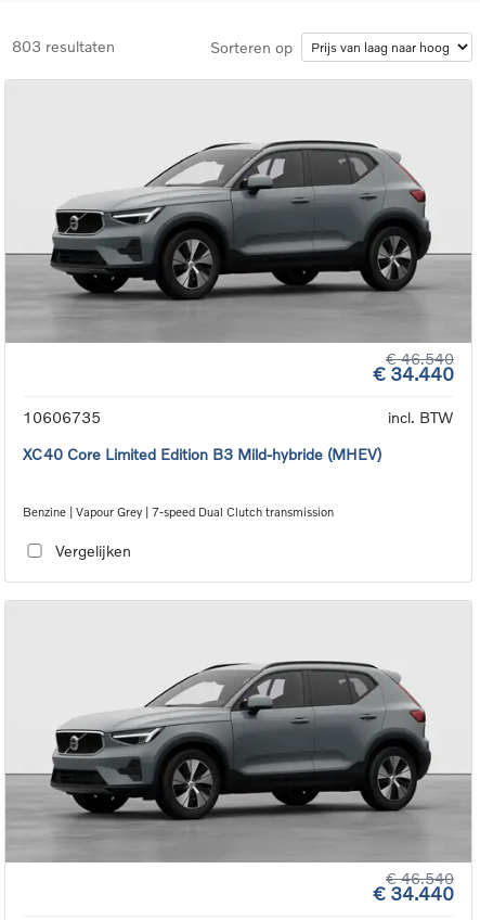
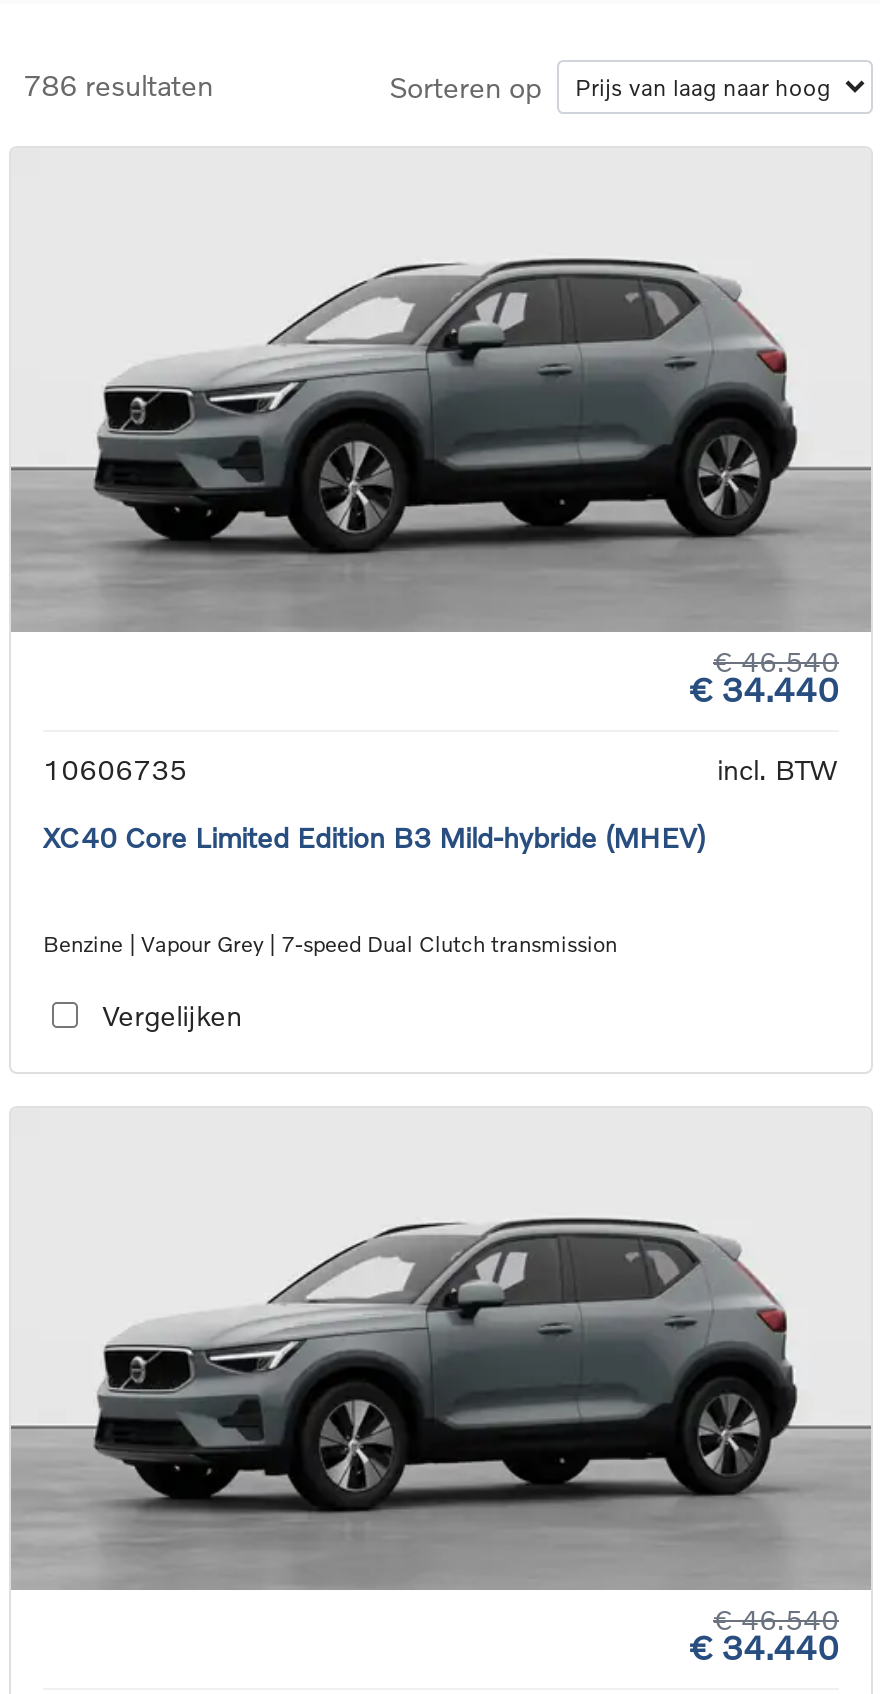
- 803 resultaten
+ 786 resultaten
